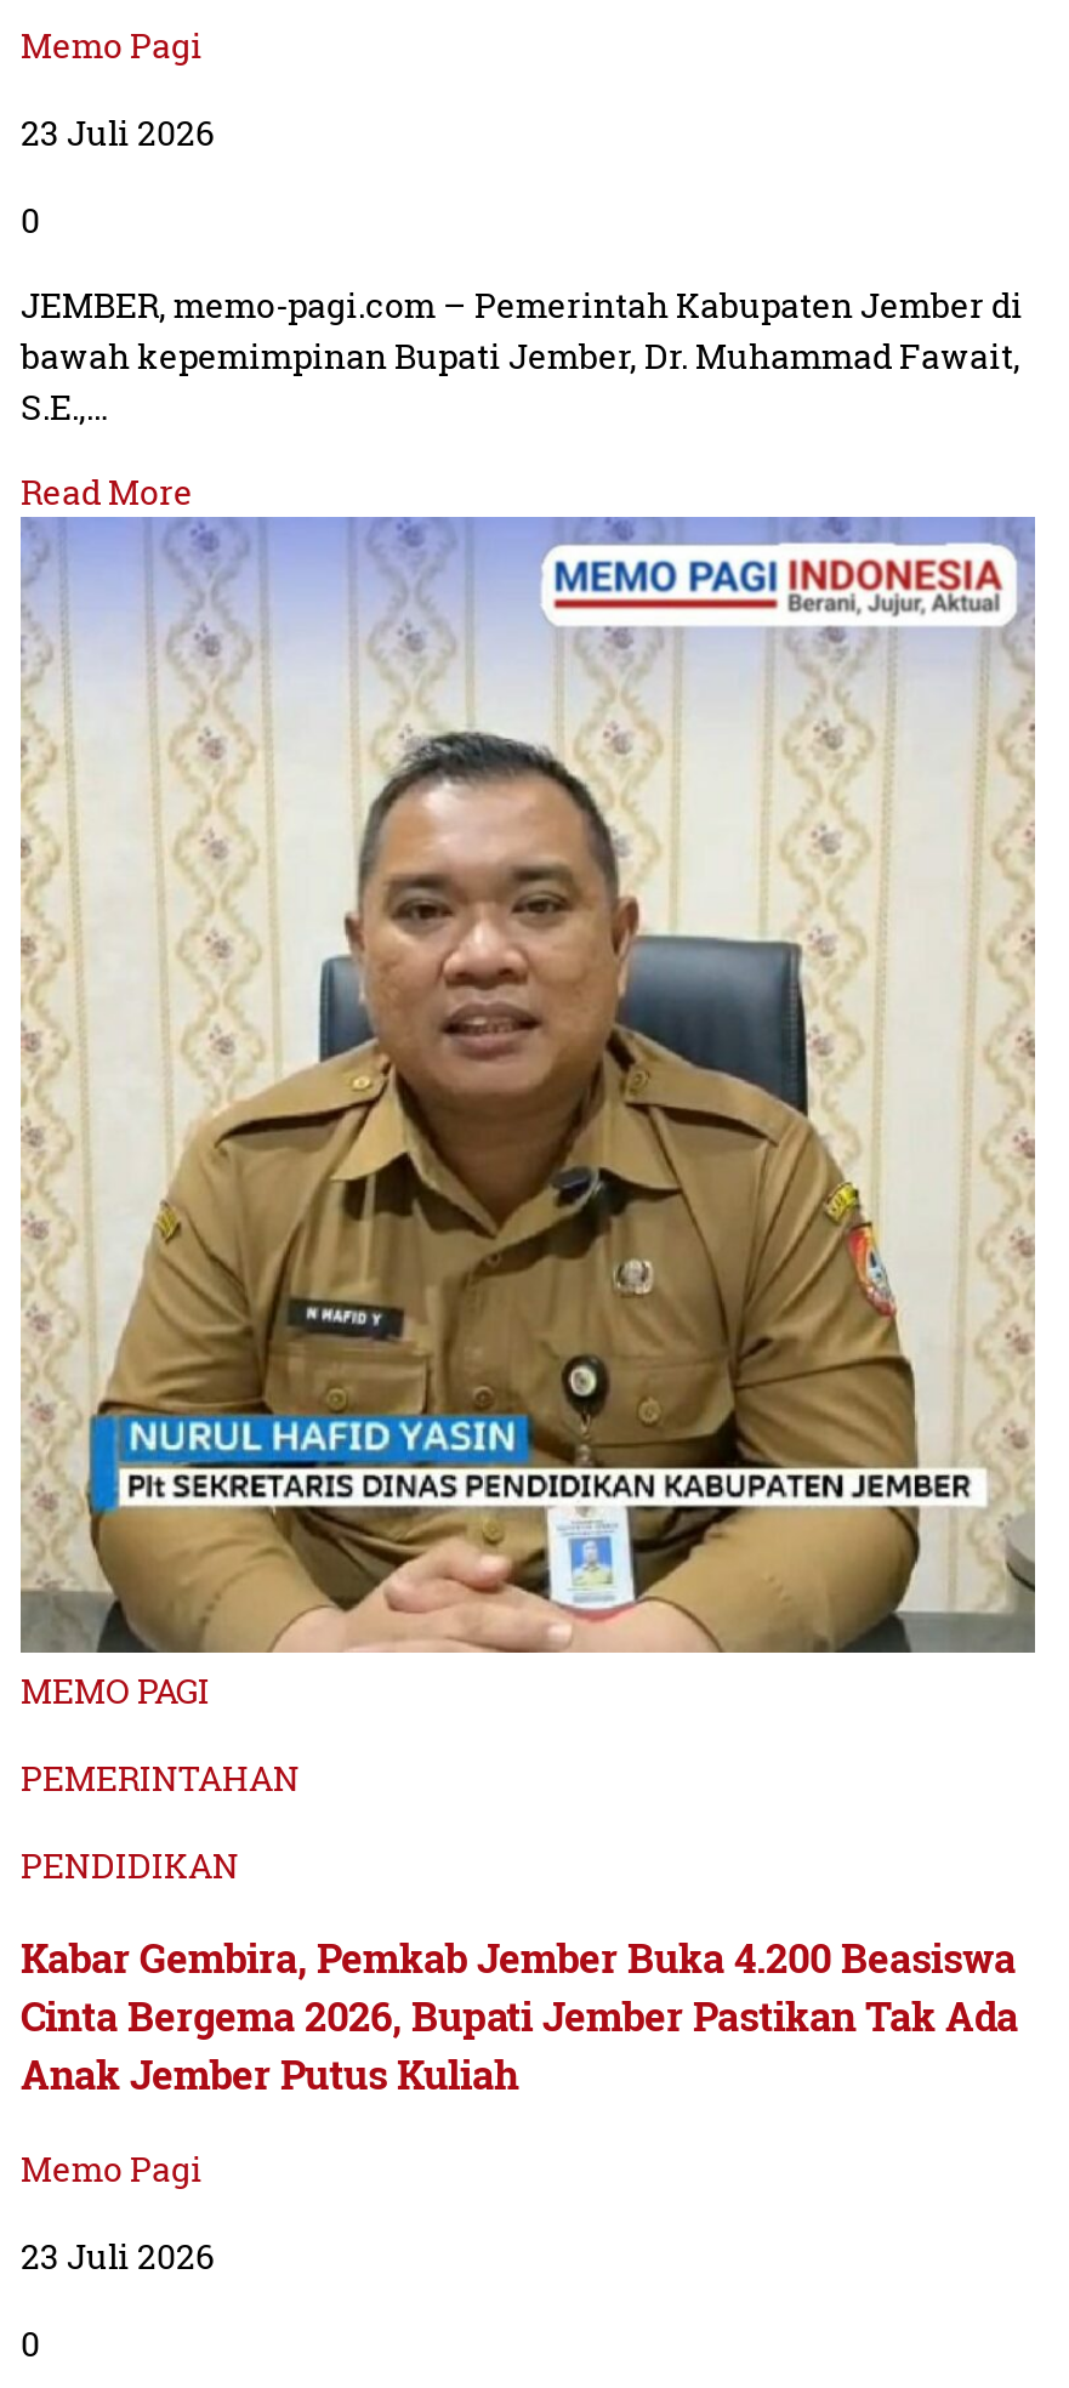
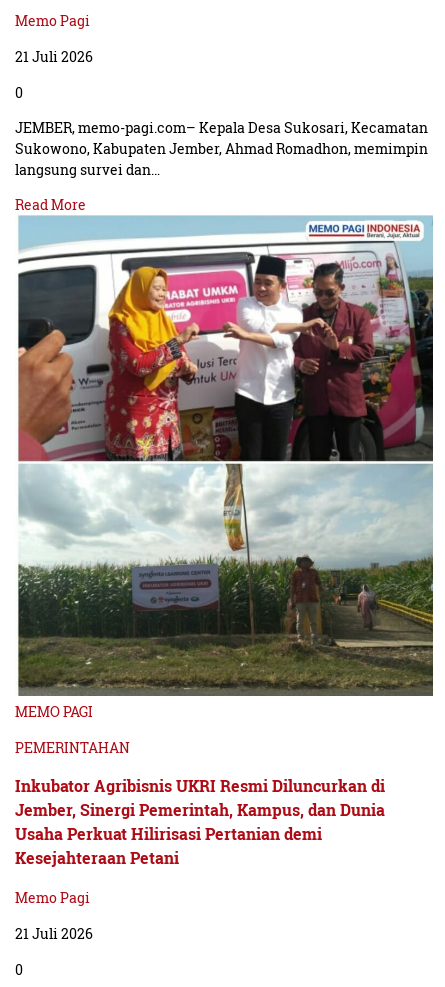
- 23 Juli 2026
+ 21 Juli 2026

- JEMBER, memo-pagi.com – Pemerintah Kabupaten Jember di
- bawah kepemimpinan Bupati Jember, Dr. Muhammad Fawait,
- S.E.,…
+ JEMBER, memo-pagi.com– Kepala Desa Sukosari, Kecamatan
+ Sukowono, Kabupaten Jember, Ahmad Romadhon, memimpin
+ langsung survei dan…

- [image]
+ [image]

- PENDIDIKAN
- Kabar Gembira, Pemkab Jember Buka 4.200 Beasiswa
- Cinta Bergema 2026, Bupati Jember Pastikan Tak Ada
- Anak Jember Putus Kuliah
+ Inkubator Agribisnis UKRI Resmi Diluncurkan di
+ Jember, Sinergi Pemerintah, Kampus, dan Dunia
+ Usaha Perkuat Hilirisasi Pertanian demi
+ Kesejahteraan Petani

- 23 Juli 2026
+ 21 Juli 2026
